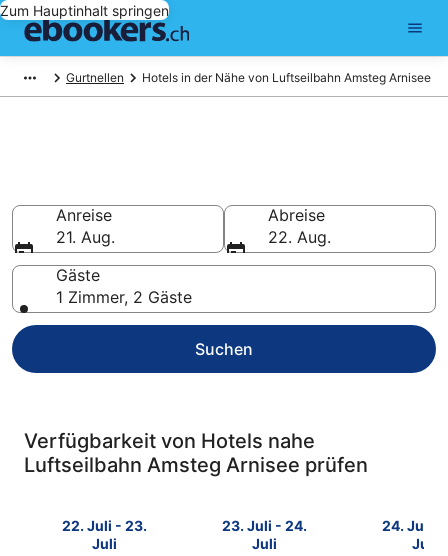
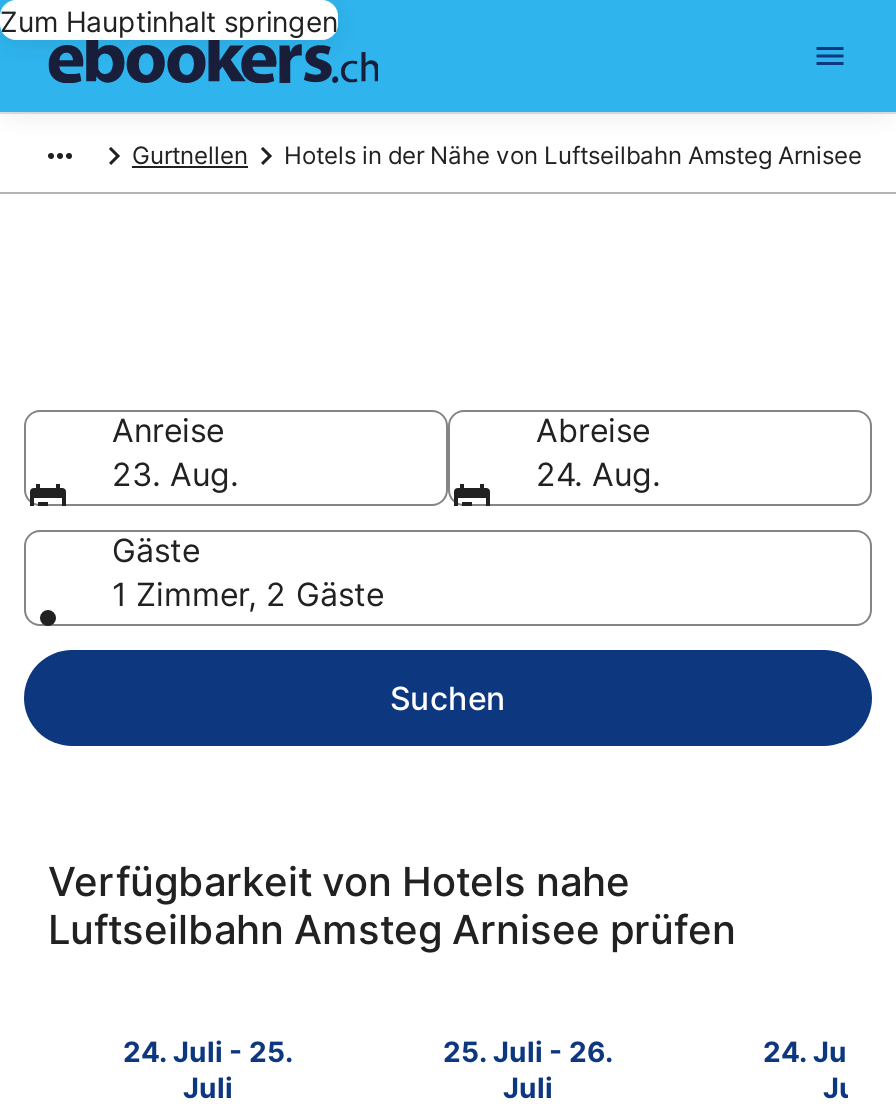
- 21. Aug.
+ 23. Aug.

- 22. Aug.
+ 24. Aug.

- 22. Juli - 23.
+ 24. Juli - 25.

- 23. Juli - 24.
+ 25. Juli - 26.
